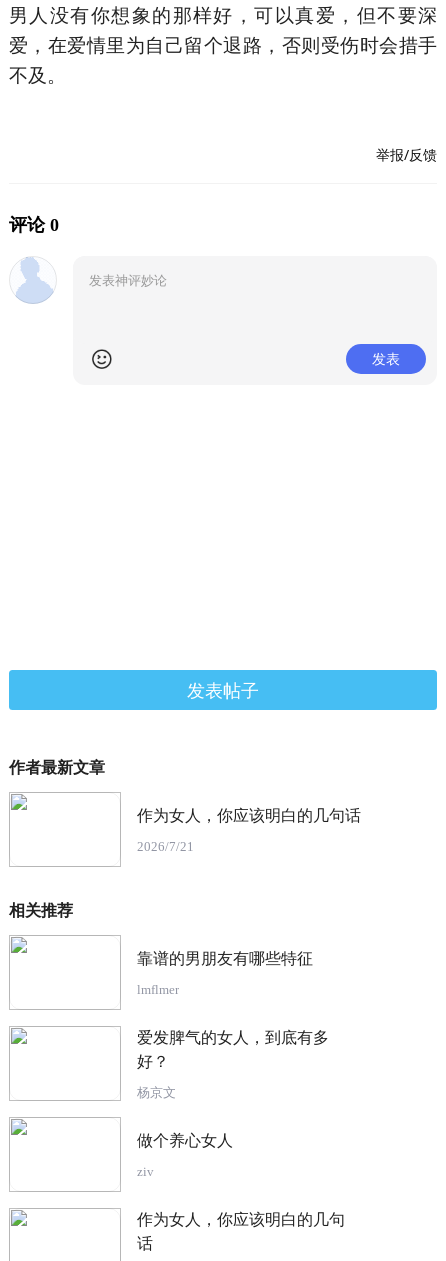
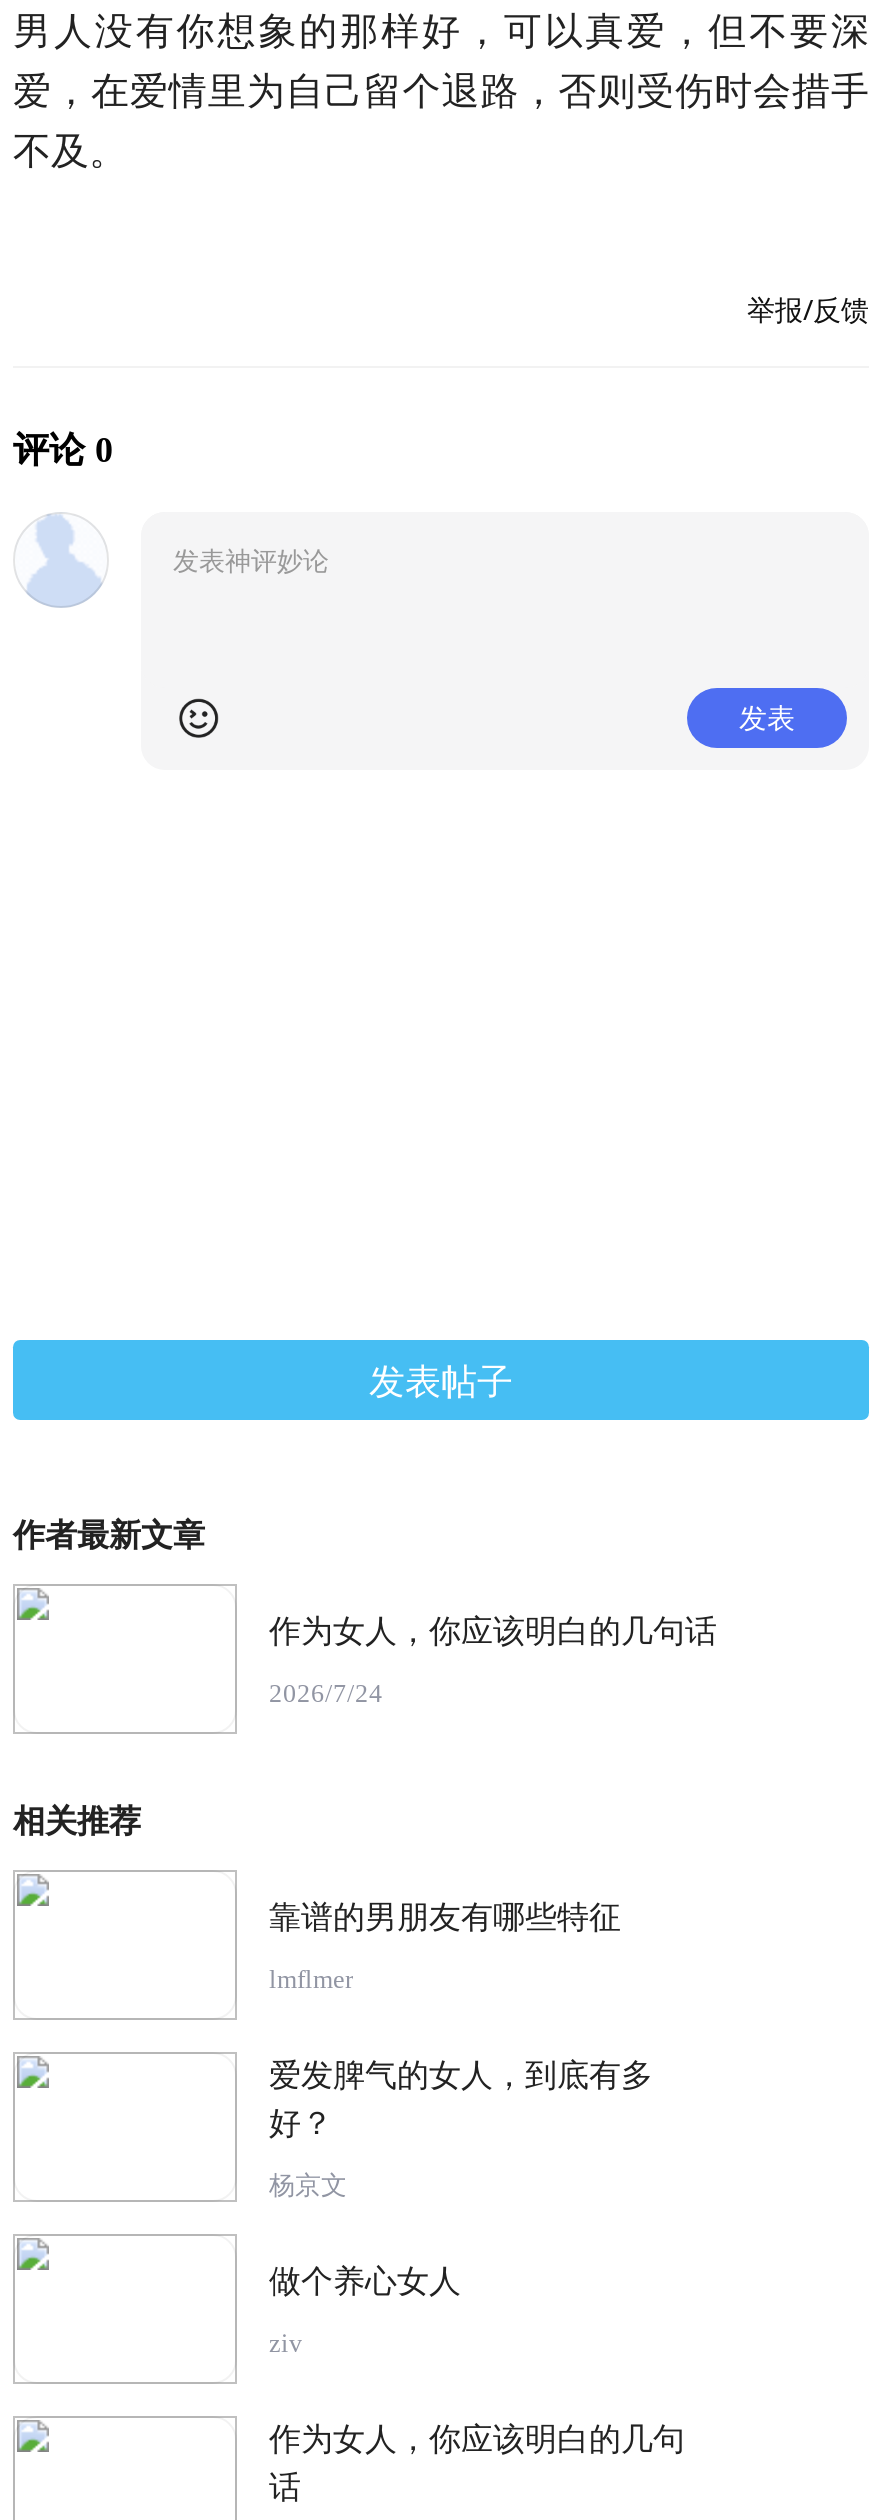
- 2026/7/21
+ 2026/7/24
